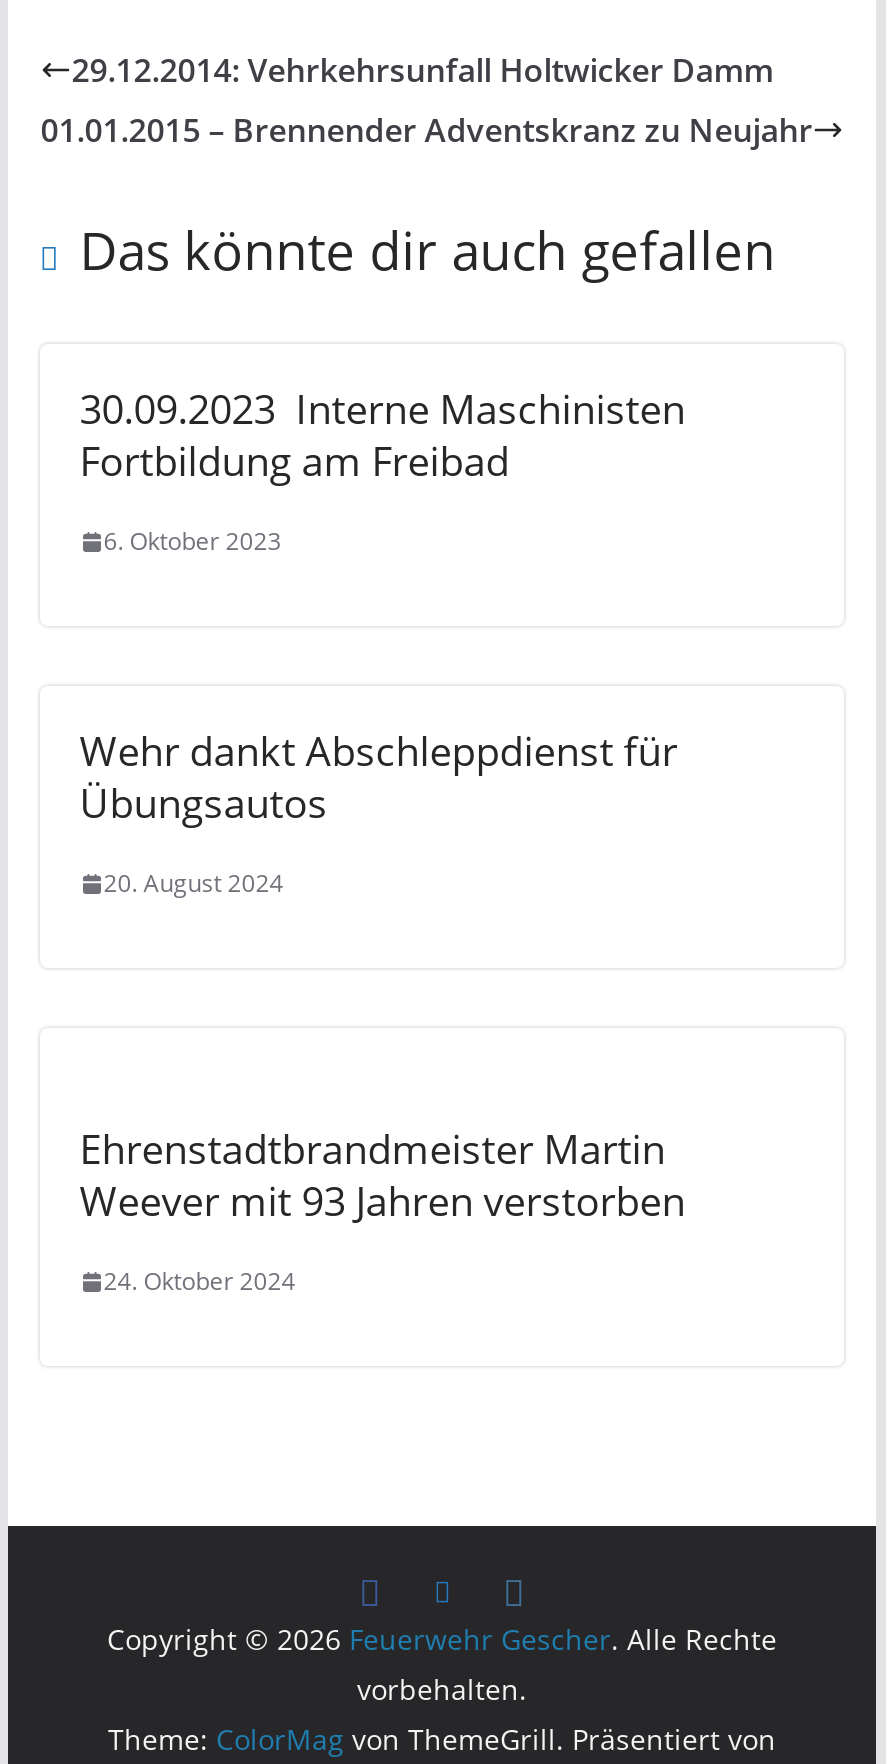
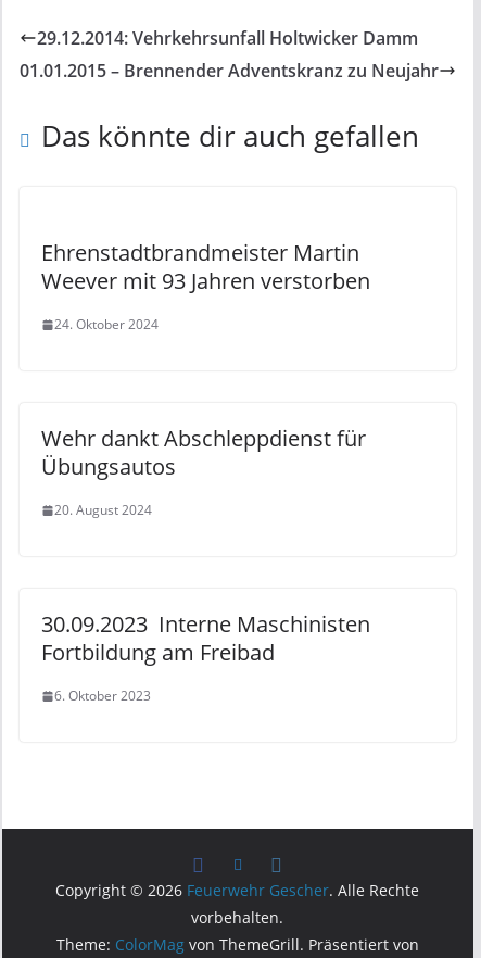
moved down: 30.09.2023 Interne Maschinisten | Fortbildung am Freibad | 6. Oktober 2023

moved down: Wehr dankt Abschleppdienst für | Übungsautos | 20. August 2024

moved up: Ehrenstadtbrandmeister Martin | Weever mit 93 Jahren verstorben | 24. Oktober 2024
